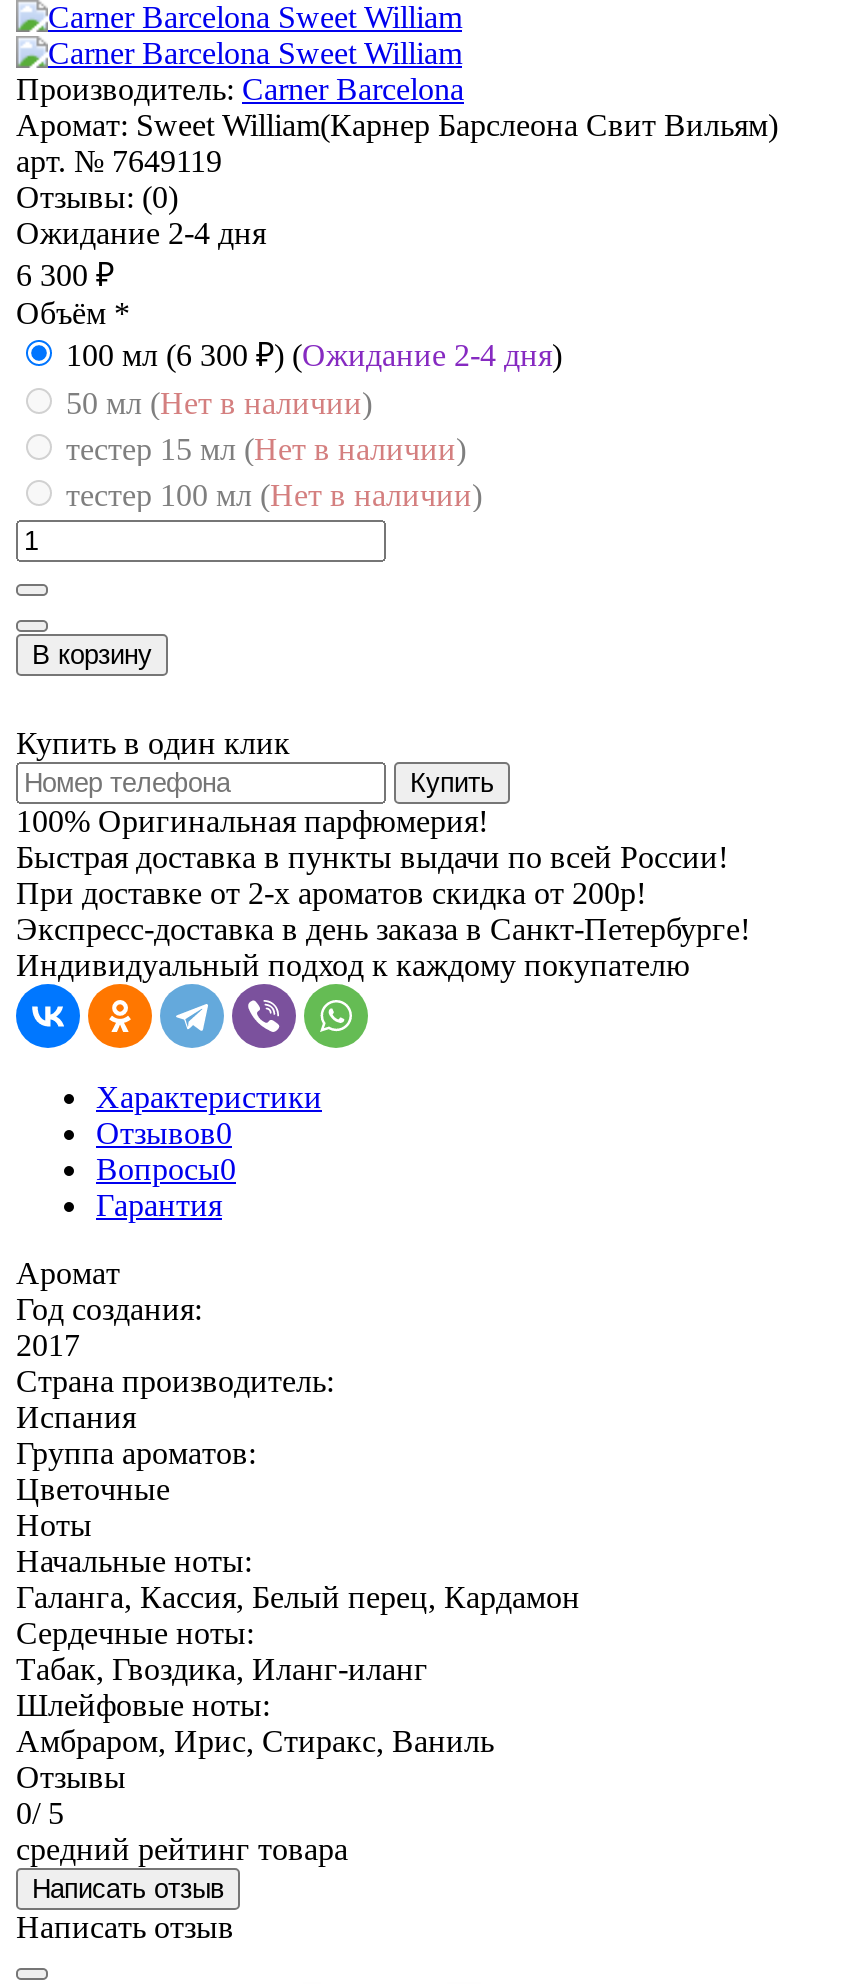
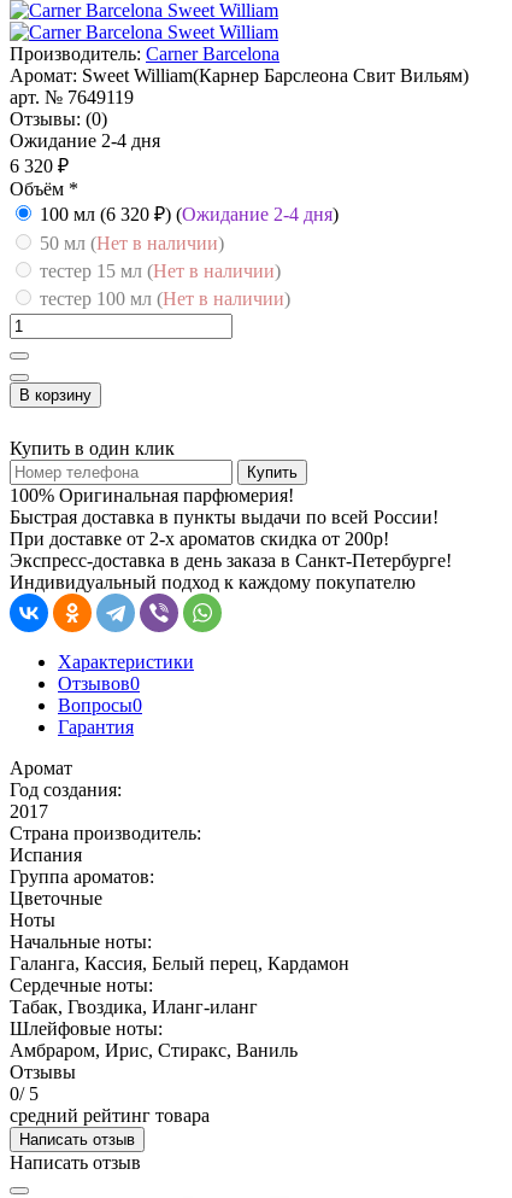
- 6 300 ₽
+ 6 320 ₽

- 100 мл (6 300 ₽) (Ожидание 2-4 дня)
+ 100 мл (6 320 ₽) (Ожидание 2-4 дня)
